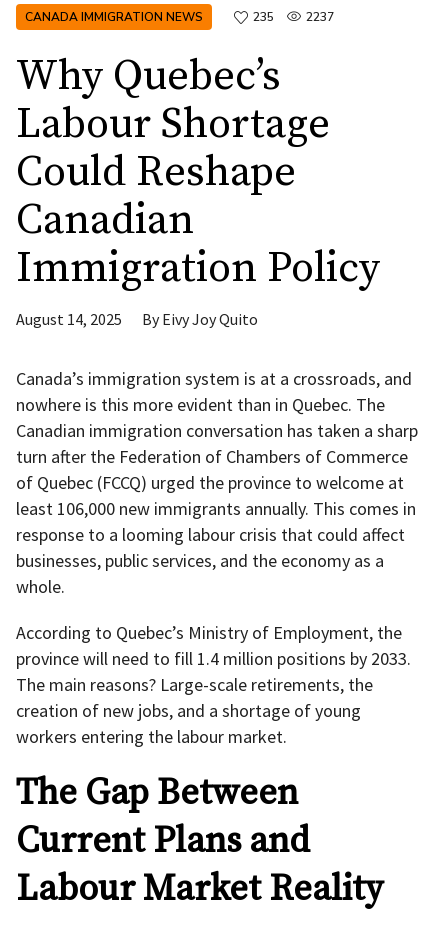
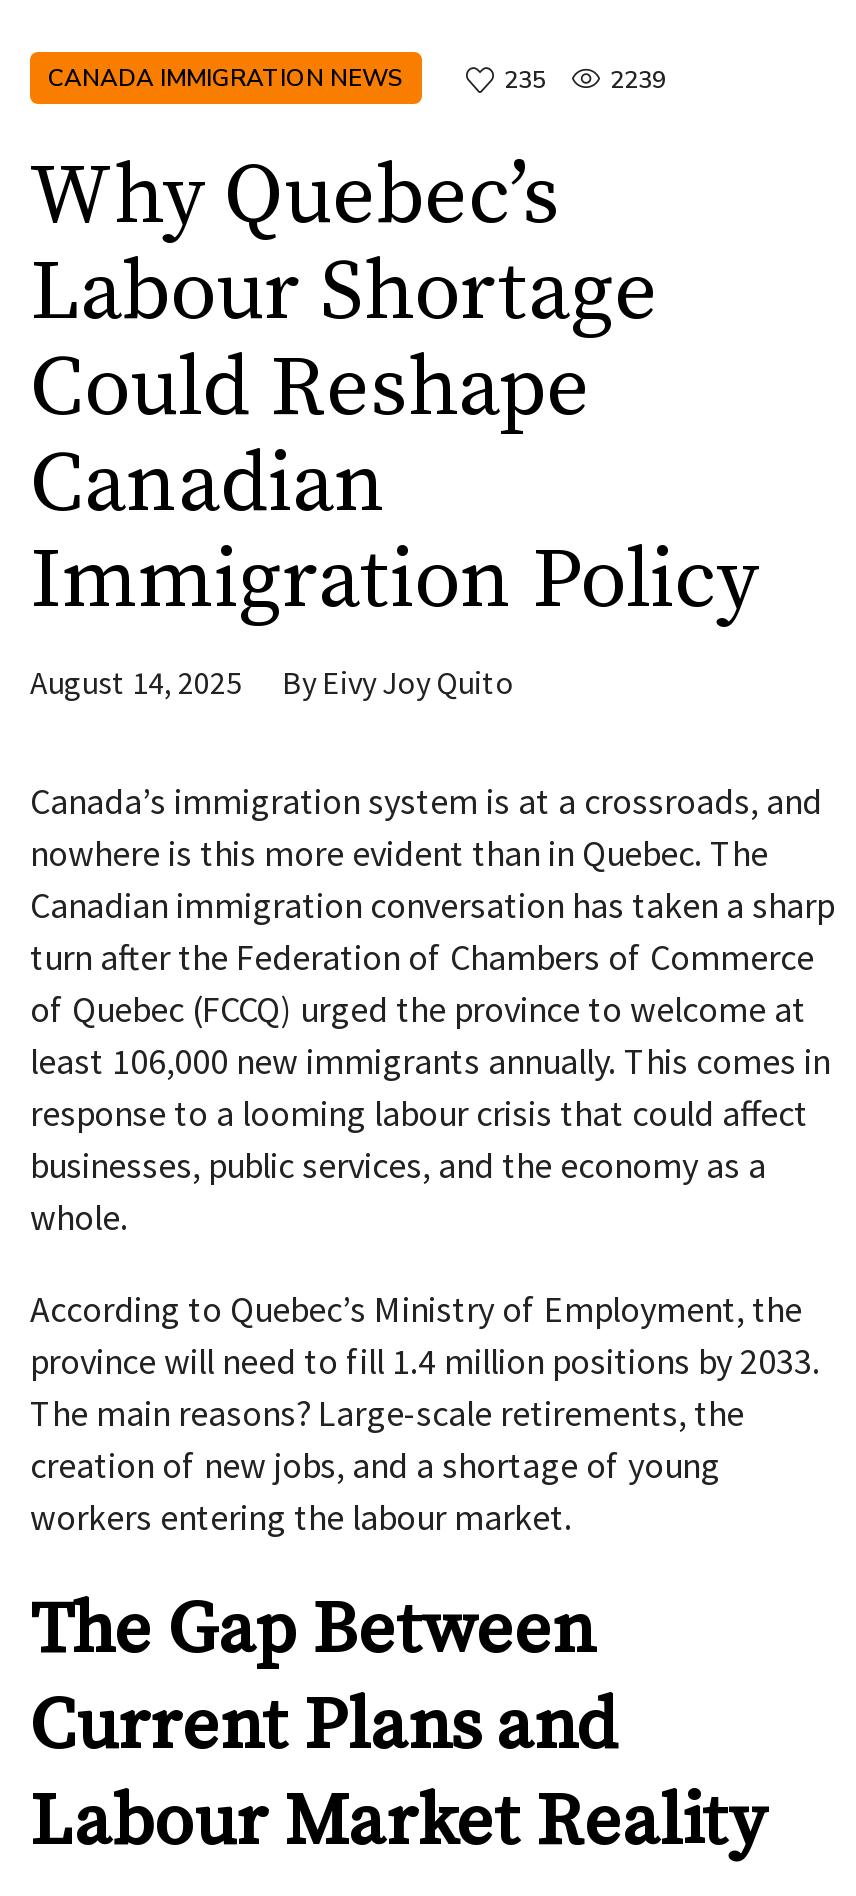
- 235 2237
+ 235 2239
